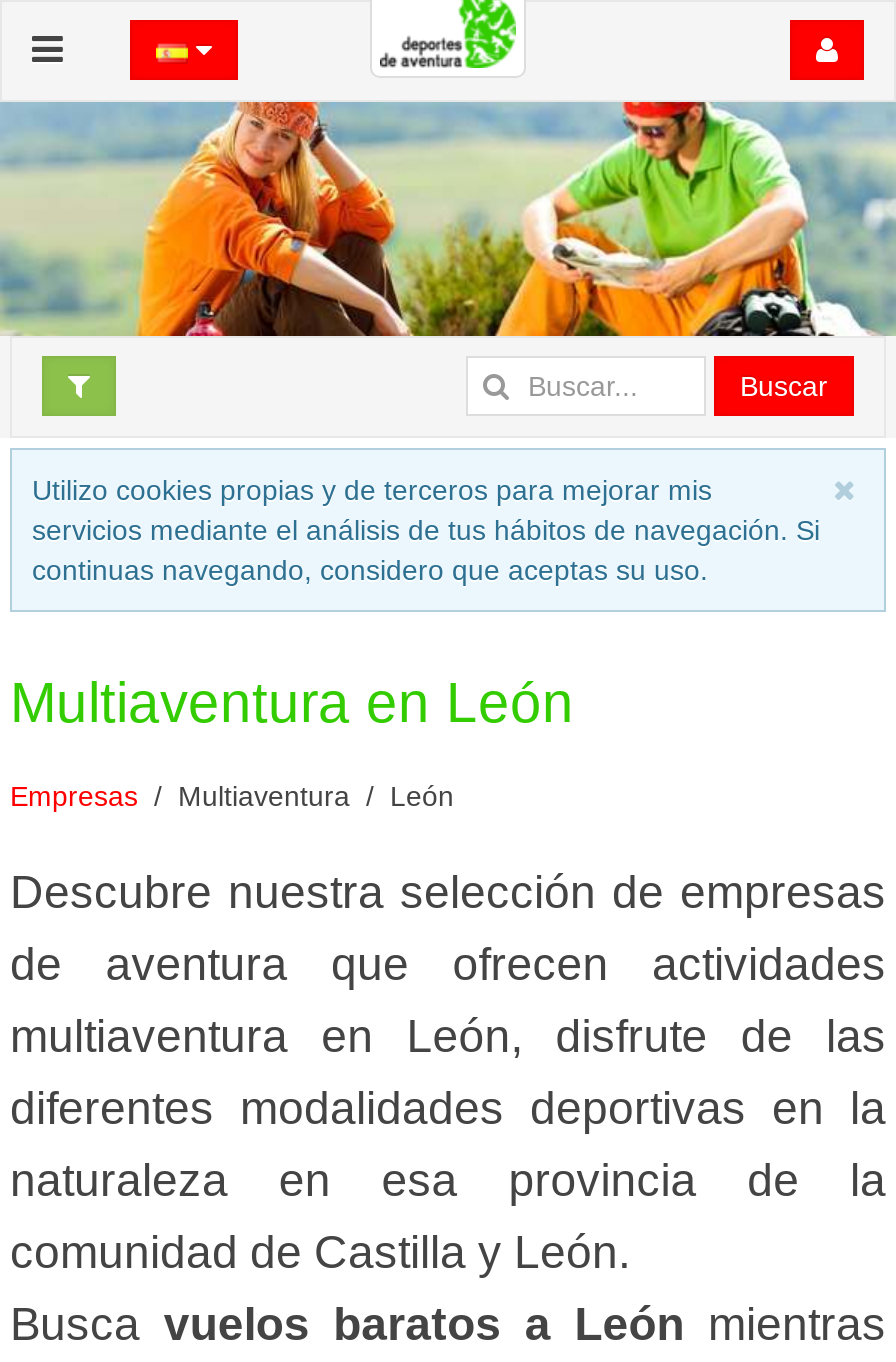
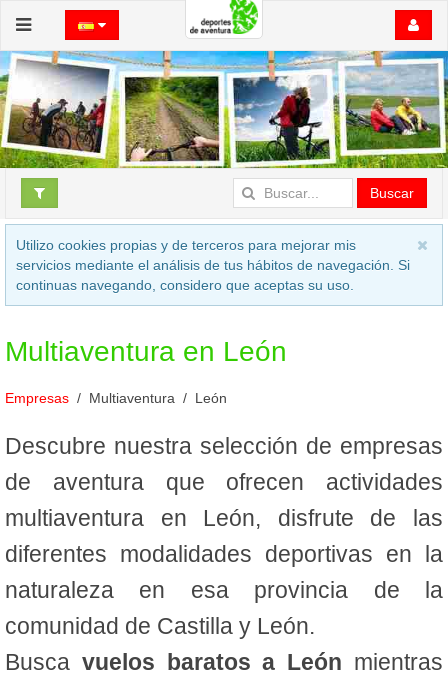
- [image]
+ [image]
